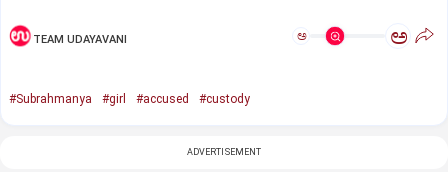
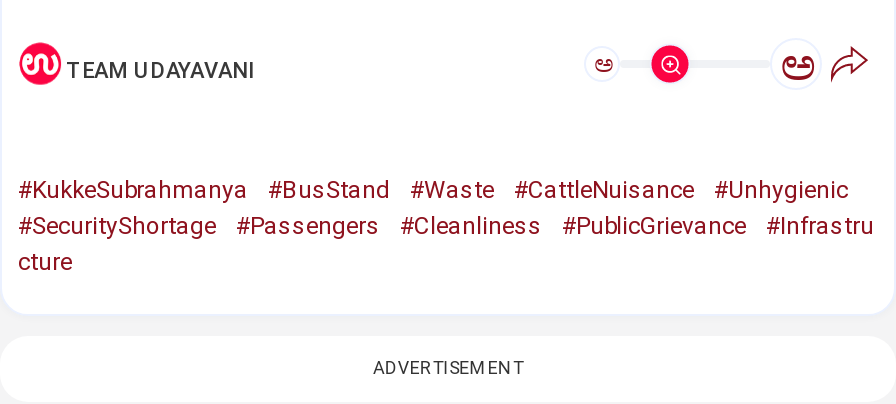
- #Subrahmanya
- #girl
- #accused
- #custody
+ #KukkeSubrahmanya
+ #BusStand
+ #Waste
+ #CattleNuisance
+ #Unhygienic
+ #SecurityShortage
+ #Passengers
+ #Cleanliness
+ #PublicGrievance
+ #Infrastru
+ cture
